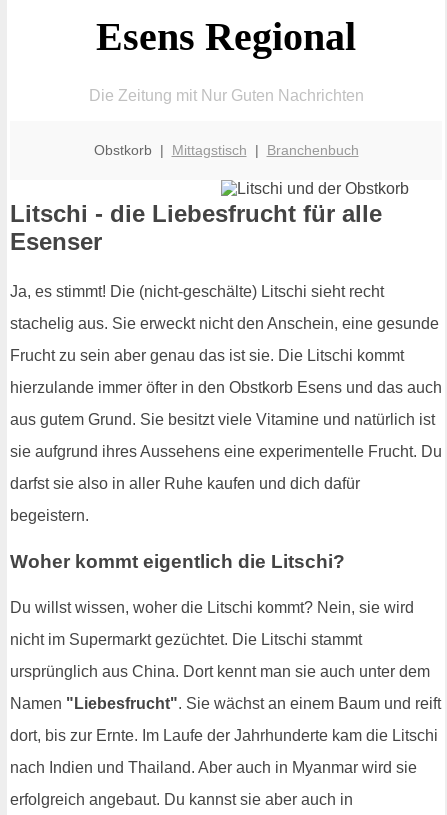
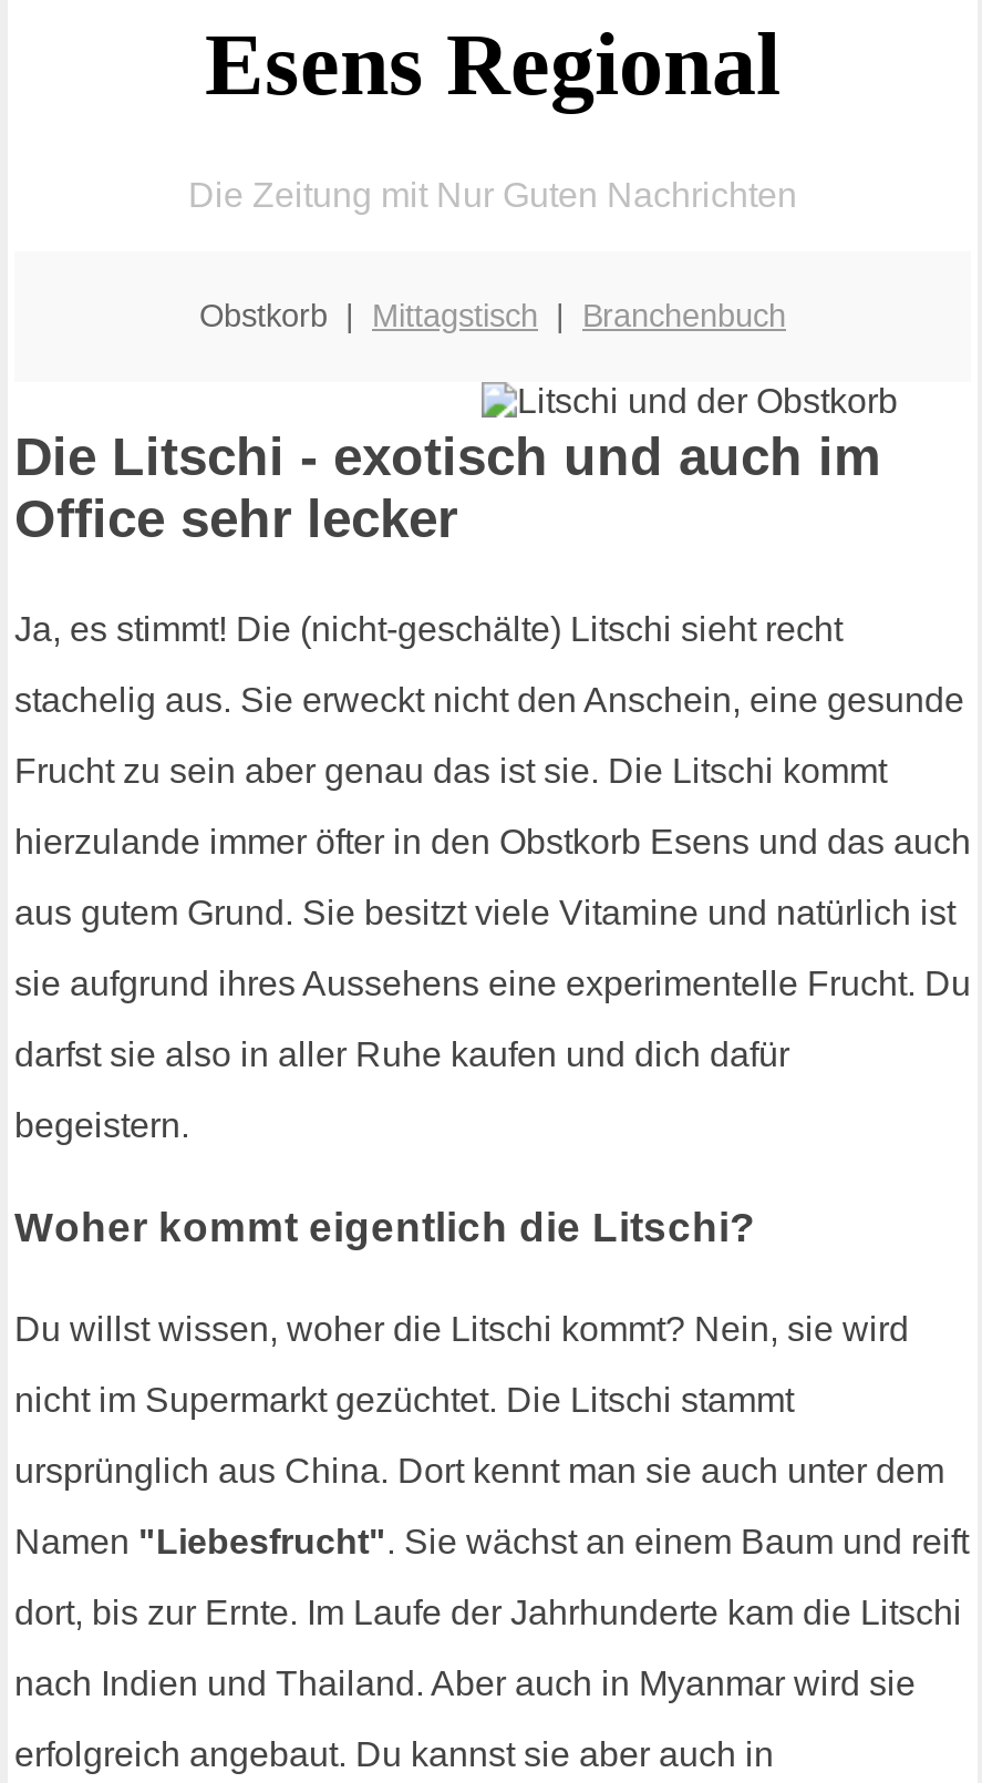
- Litschi - die Liebesfrucht für alle
- Esenser
+ Die Litschi - exotisch und auch im
+ Office sehr lecker
